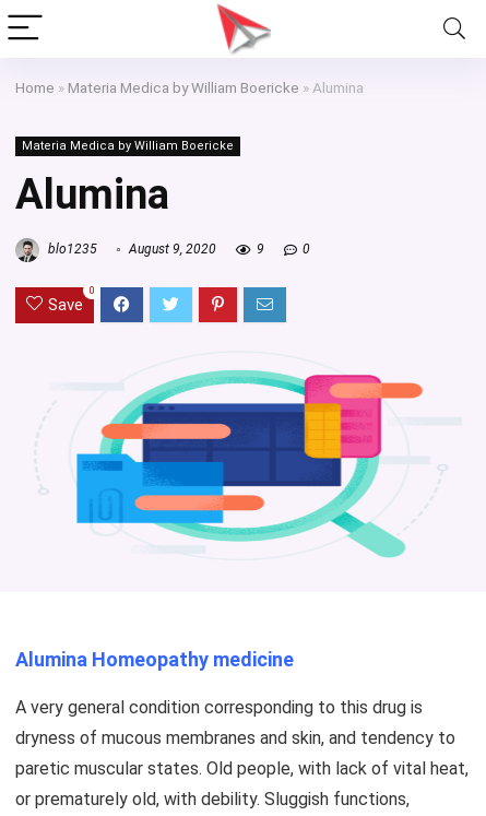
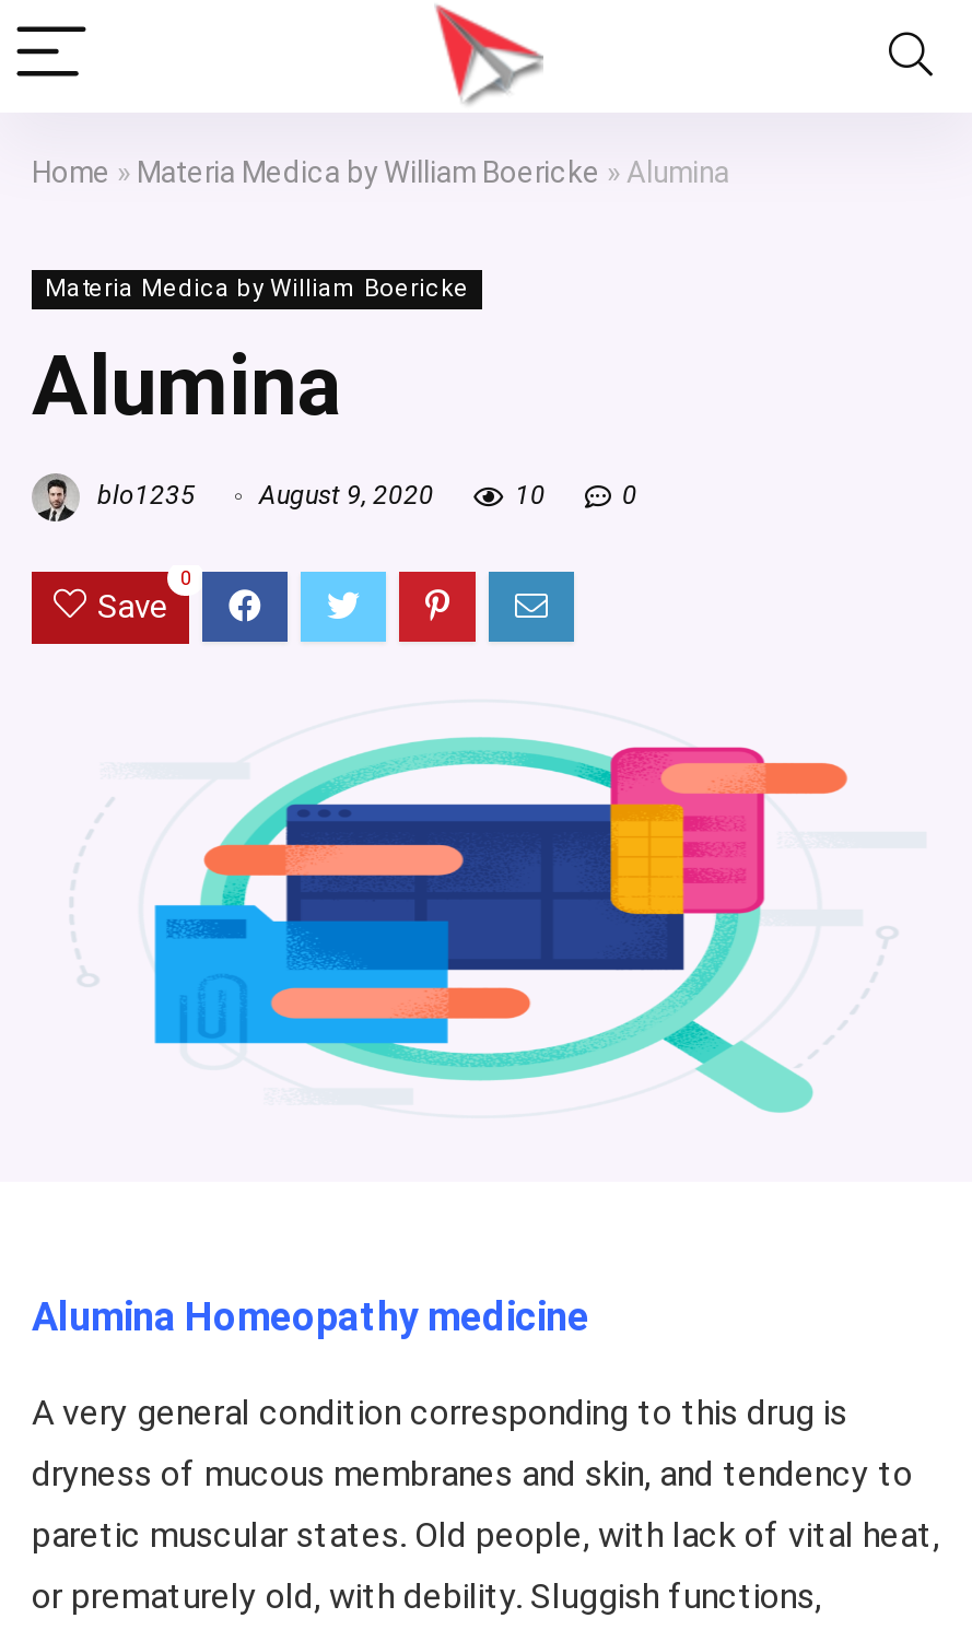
- 9
+ 10
